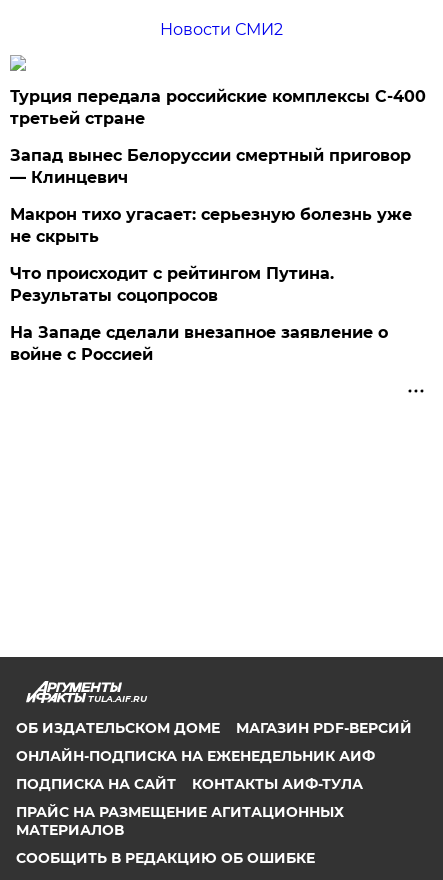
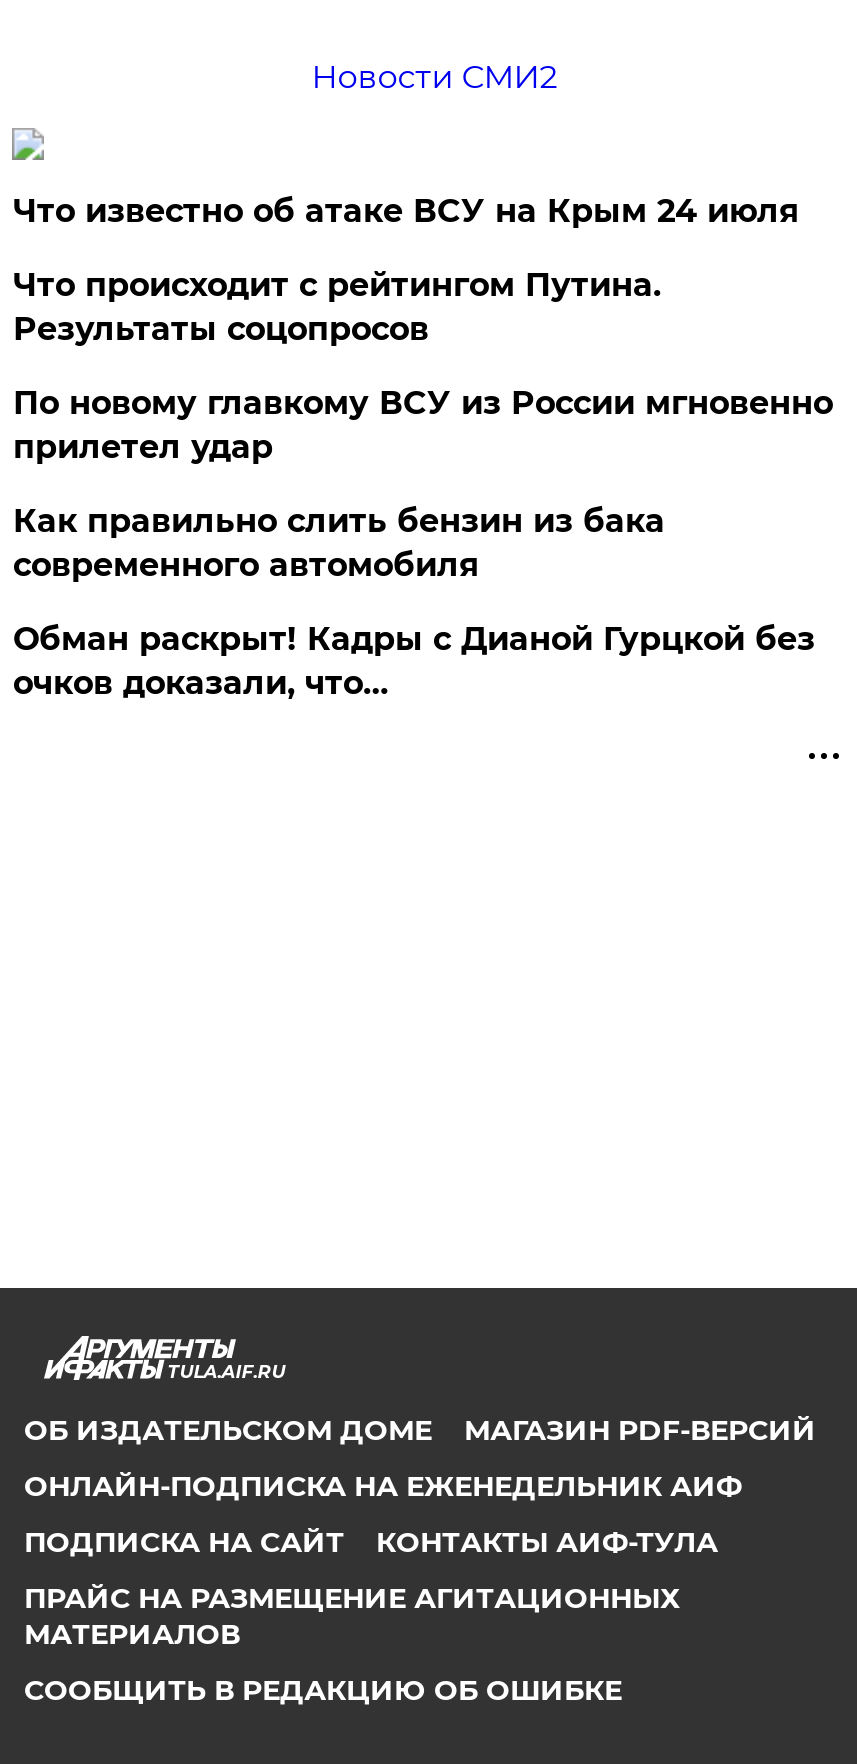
- Турция передала российские комплексы С-400
- третьей стране
- Запад вынес Белоруссии смертный приговор
- — Клинцевич
- Макрон тихо угасает: серьезную болезнь уже
- не скрыть
+ Что известно об атаке ВСУ на Крым 24 июля

moved up: Что происходит с рейтингом Путина. | Результаты соцопросов

- На Западе сделали внезапное заявление о
- войне с Россией
+ По новому главкому ВСУ из России мгновенно
+ прилетел удар
+ Как правильно слить бензин из бака
+ современного автомобиля
+ Обман раскрыт! Кадры с Дианой Гурцкой без
+ очков доказали, что…
